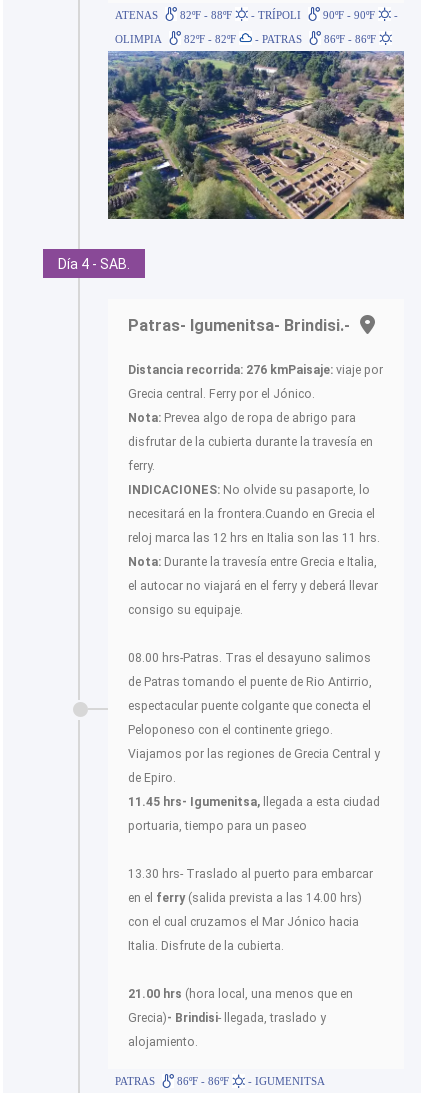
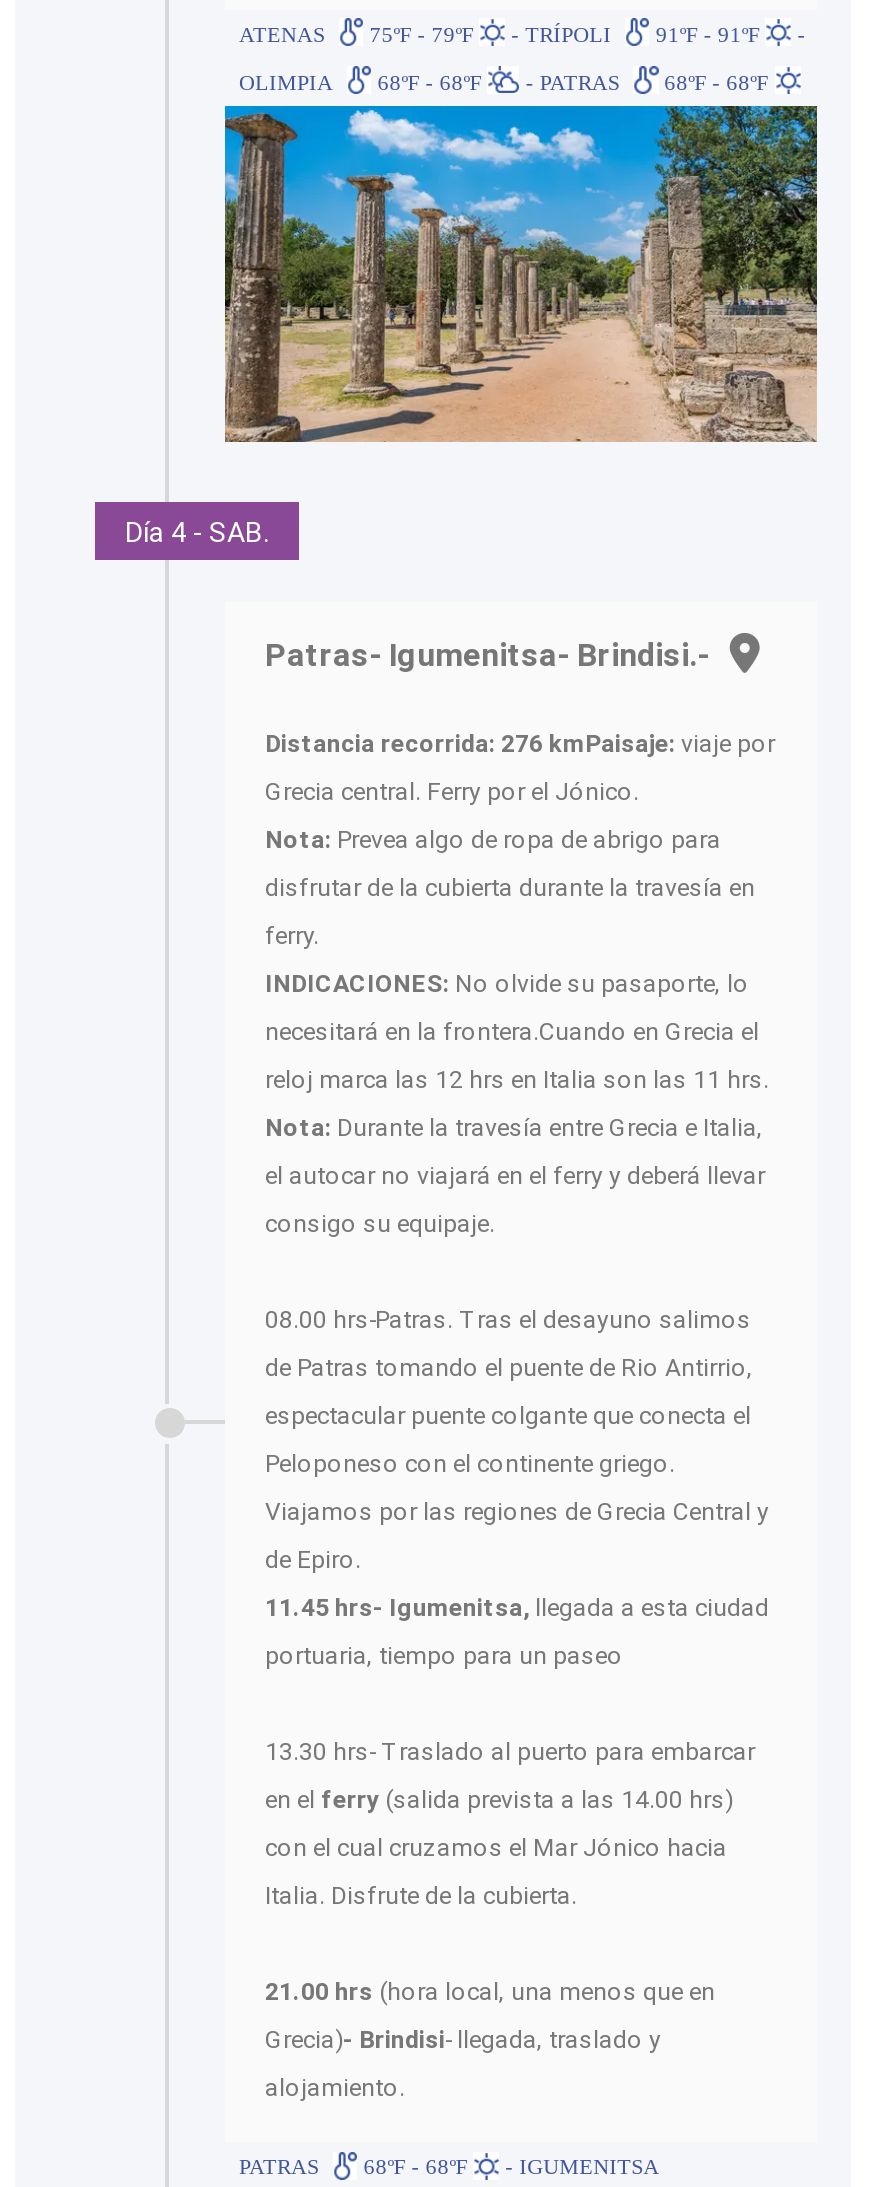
- 82ºF - 88ºF
+ 75ºF - 79ºF

- 90ºF - 90ºF
+ 91ºF - 91ºF

- 82ºF - 82ºF
+ 68ºF - 68ºF

- 86ºF - 86ºF
+ 68ºF - 68ºF

- [image]
+ [image]

- PATRAS 86ºF - 86ºF - IGUMENITSA
+ PATRAS 68ºF - 68ºF - IGUMENITSA
